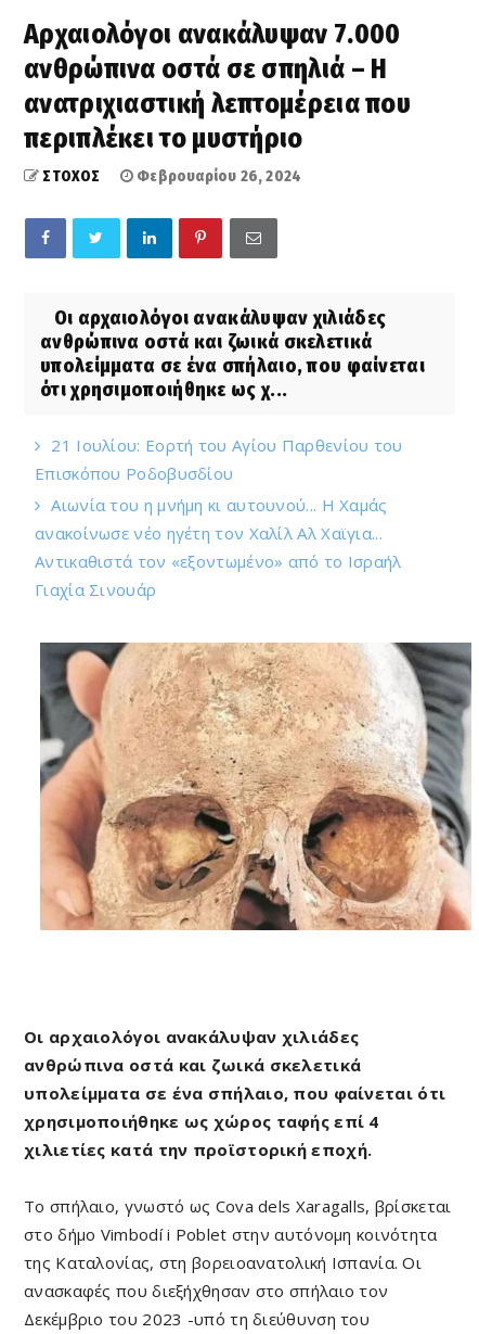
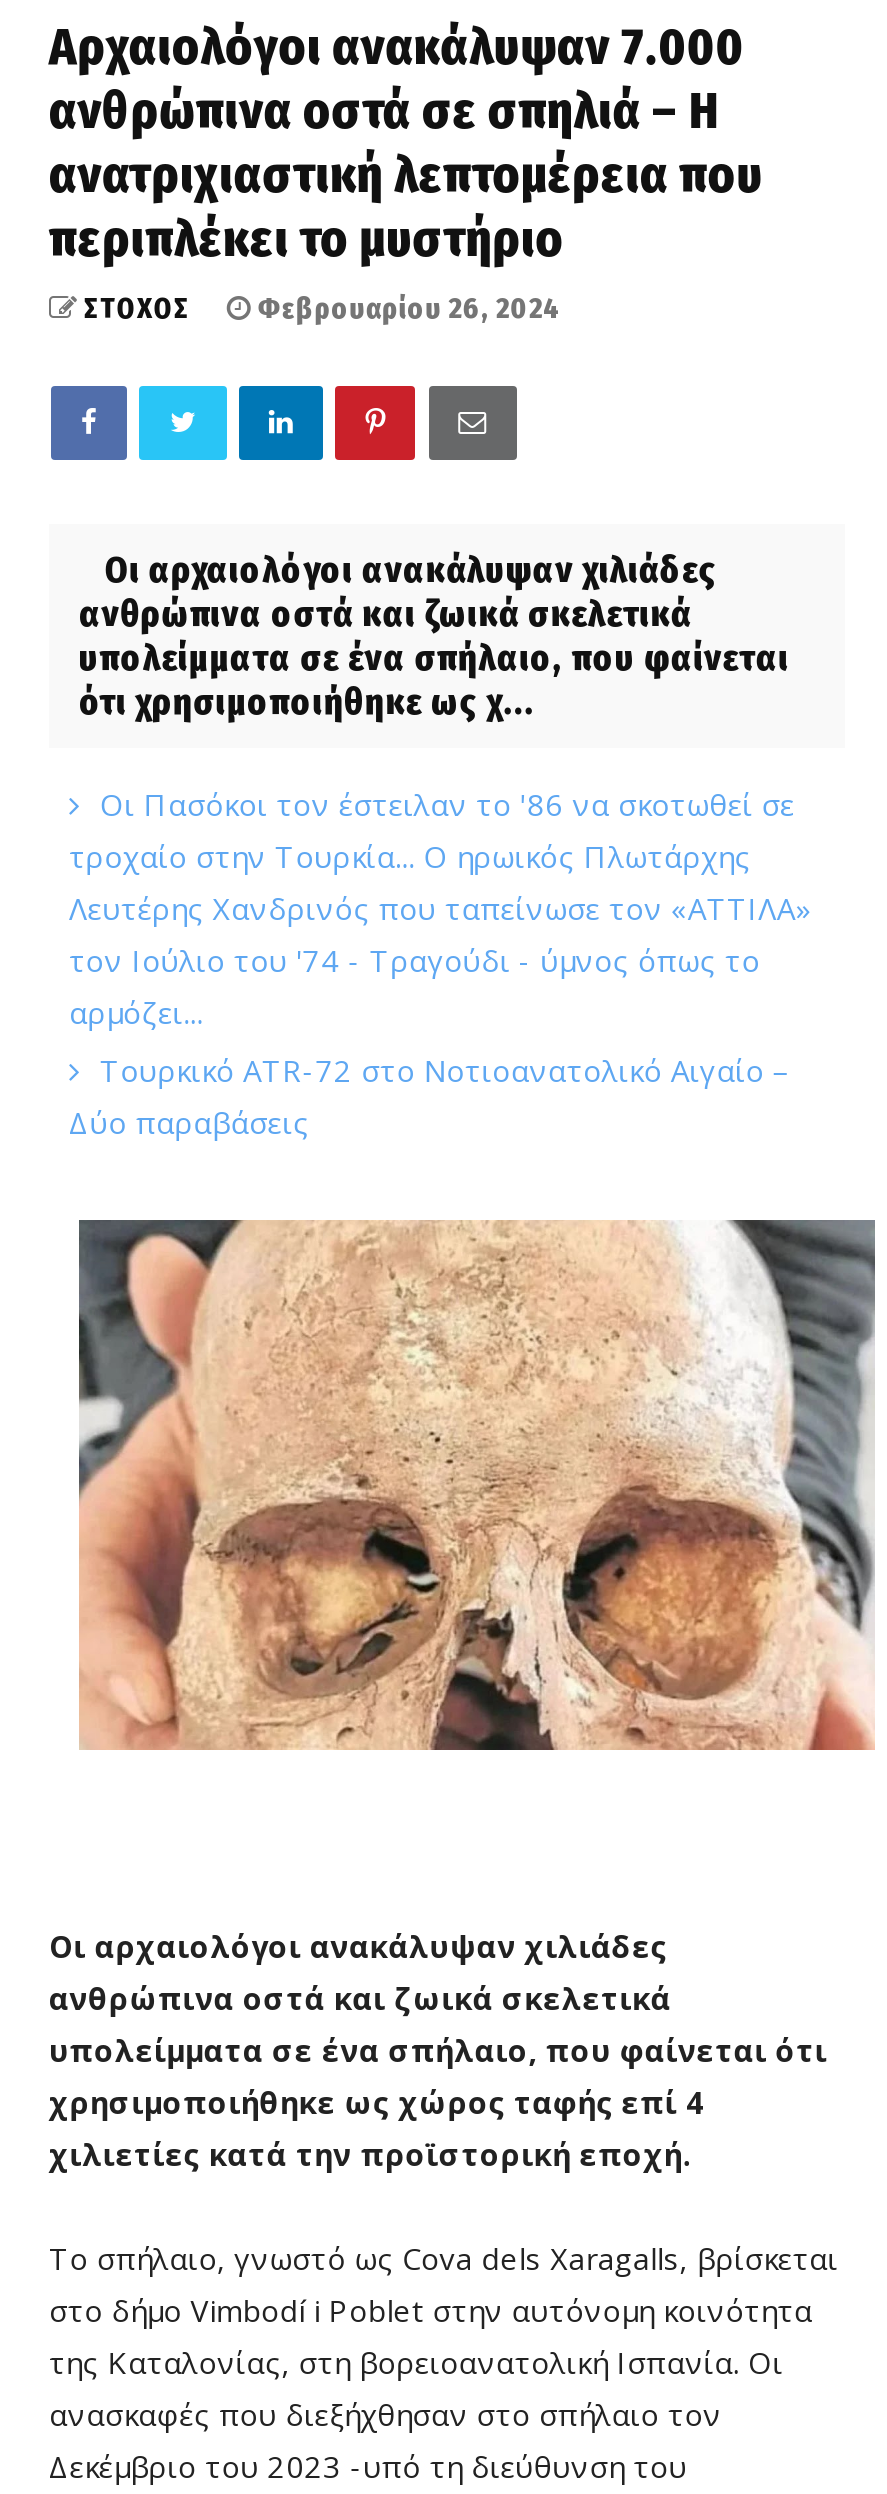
- 21 Ιουλίου: Εορτή του Αγίου Παρθενίου του
- Επισκόπου Ροδοβυσδίου
- Αιωνία του η μνήμη κι αυτουνού... Η Χαμάς
- ανακοίνωσε νέο ηγέτη τον Χαλίλ Αλ Χαϊγια...
- Αντικαθιστά τον «εξοντωμένο» από το Ισραήλ
- Γιαχία Σινουάρ
+ Οι Πασόκοι τον έστειλαν το '86 να σκοτωθεί σε
+ τροχαίο στην Τουρκία... Ο ηρωικός Πλωτάρχης
+ Λευτέρης Χανδρινός που ταπείνωσε τον «ΑΤΤΙΛΑ»
+ τον Ιούλιο του '74 - Τραγούδι - ύμνος όπως το
+ αρμόζει...
+ Τουρκικό ATR-72 στο Νοτιοανατολικό Αιγαίο –
+ Δύο παραβάσεις
